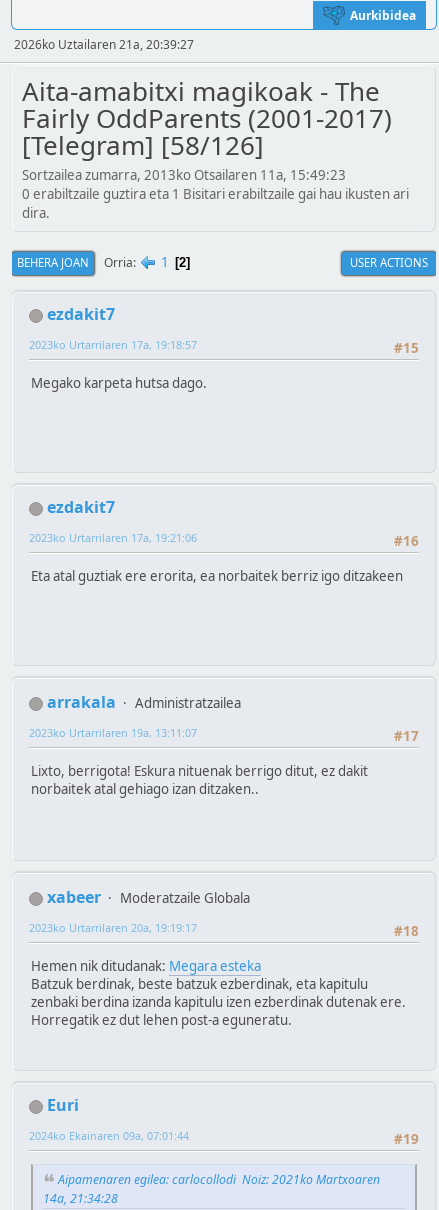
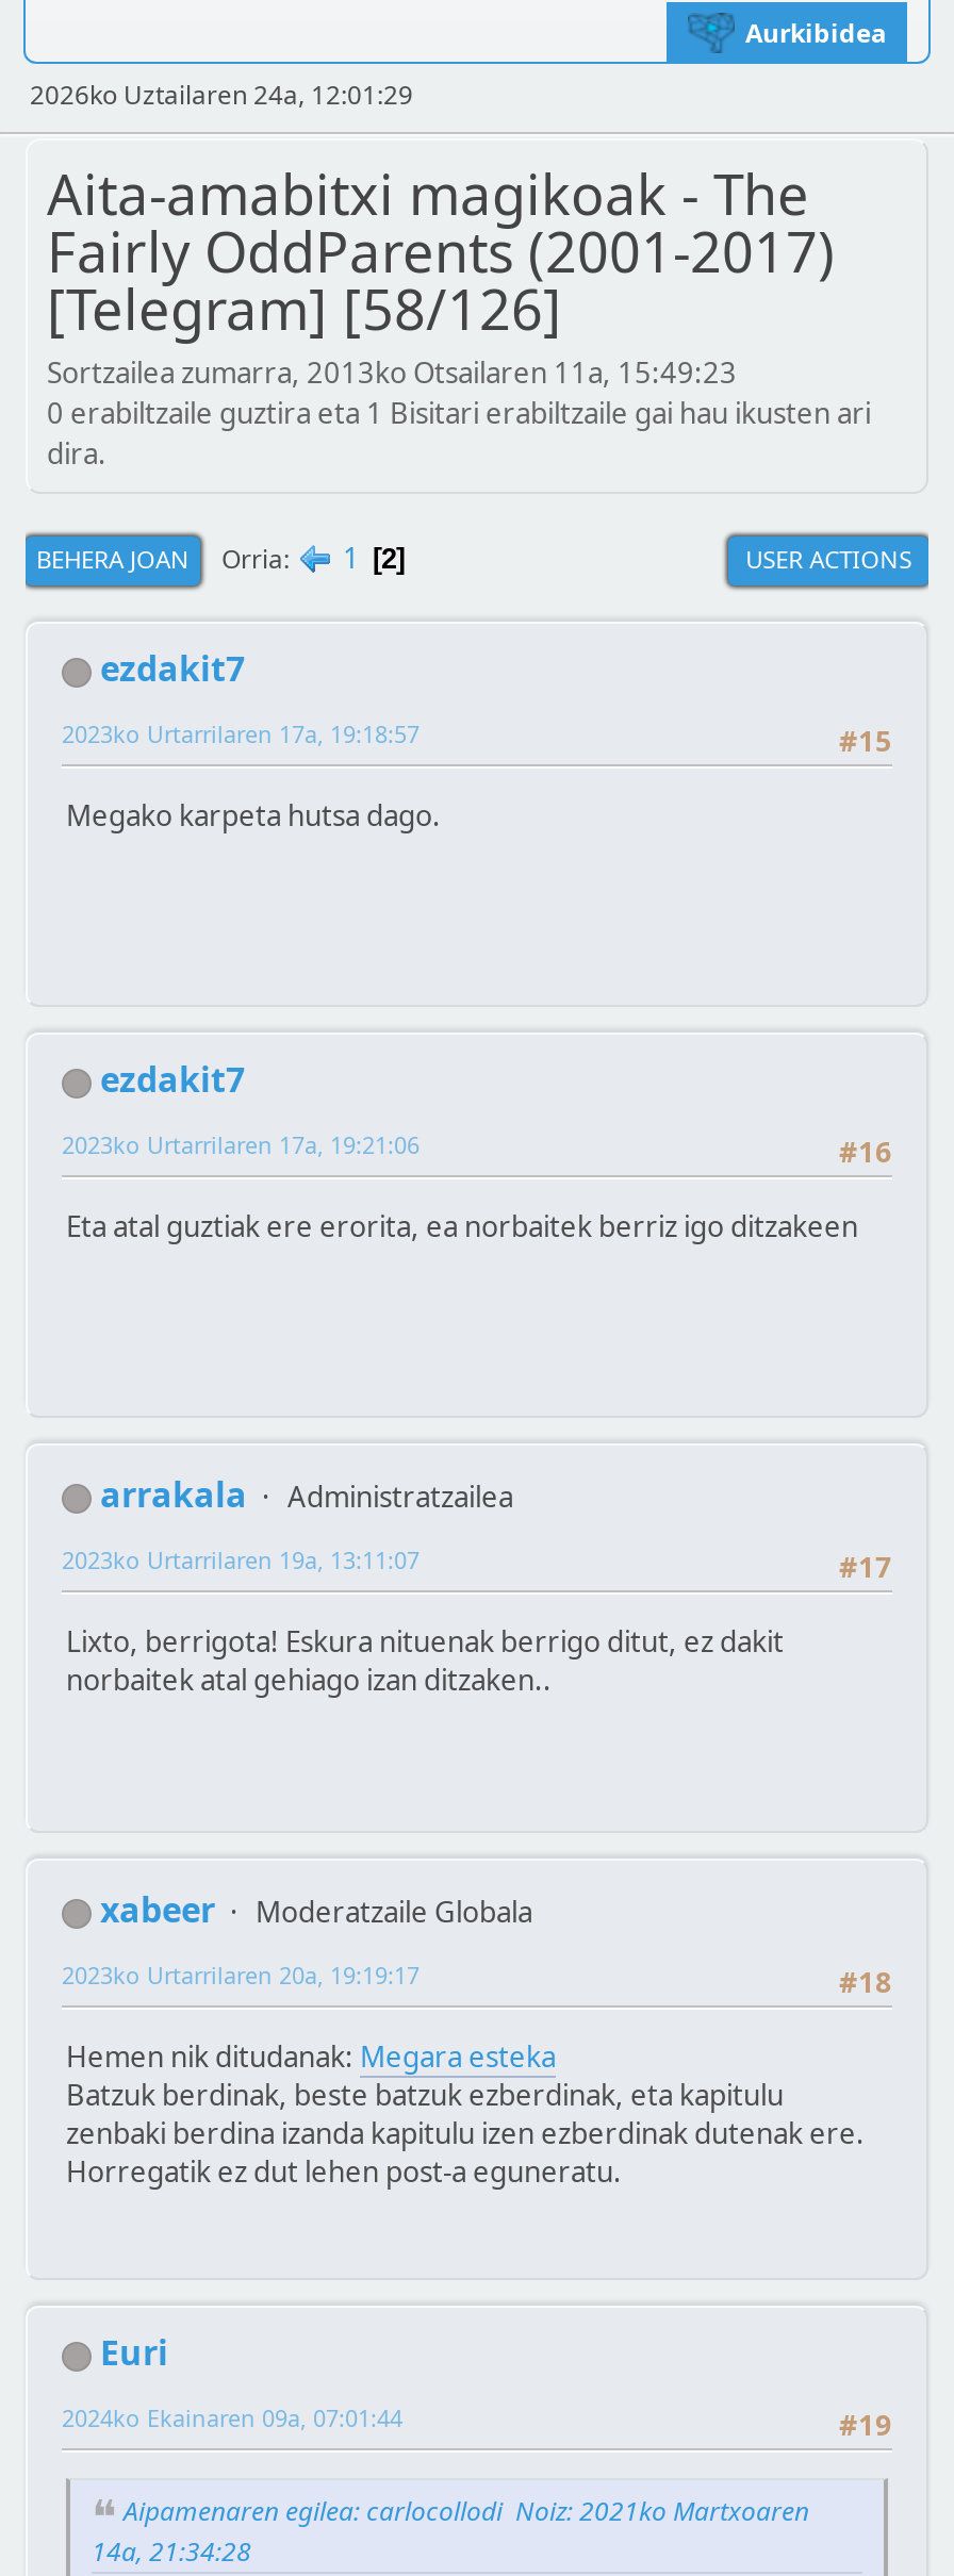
- 2026ko Uztailaren 21a, 20:39:27
+ 2026ko Uztailaren 24a, 12:01:29
